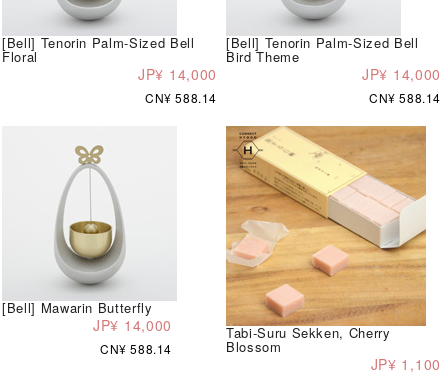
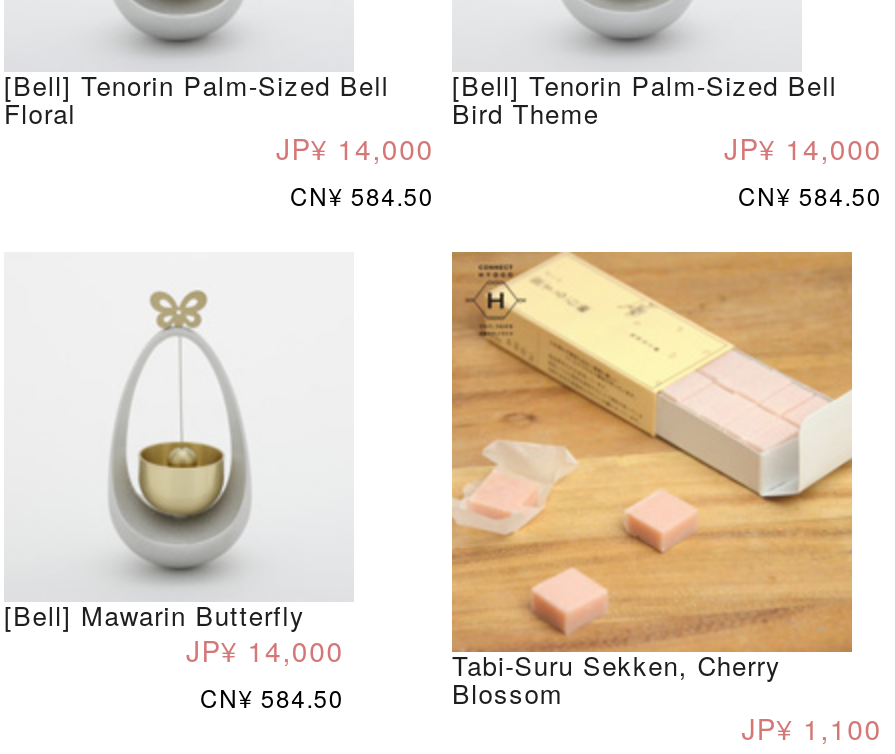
- CN¥ 588.14
+ CN¥ 584.50

- CN¥ 588.14
+ CN¥ 584.50

- CN¥ 588.14
+ CN¥ 584.50
